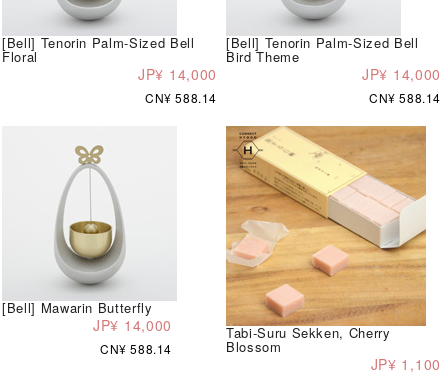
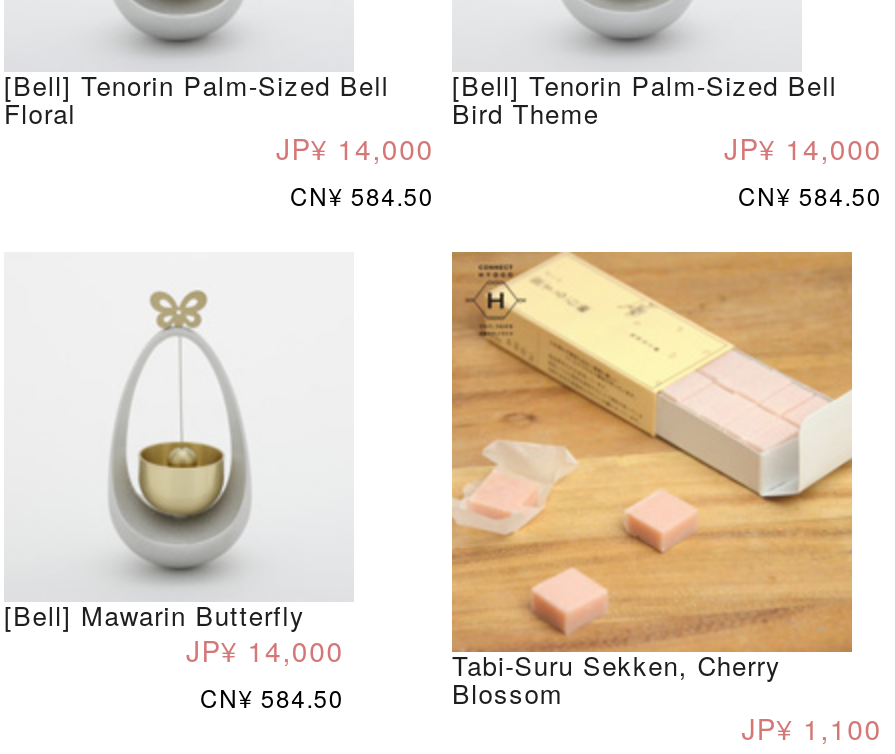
- CN¥ 588.14
+ CN¥ 584.50

- CN¥ 588.14
+ CN¥ 584.50

- CN¥ 588.14
+ CN¥ 584.50
